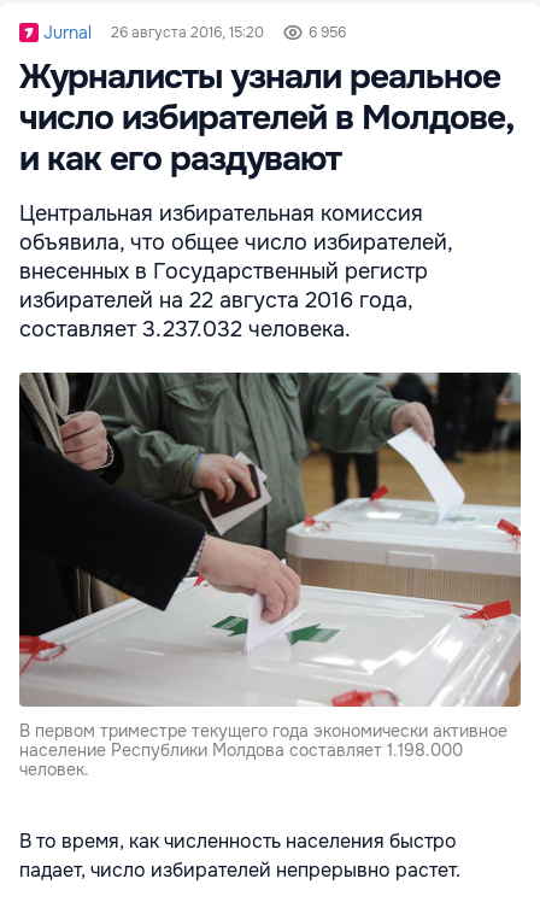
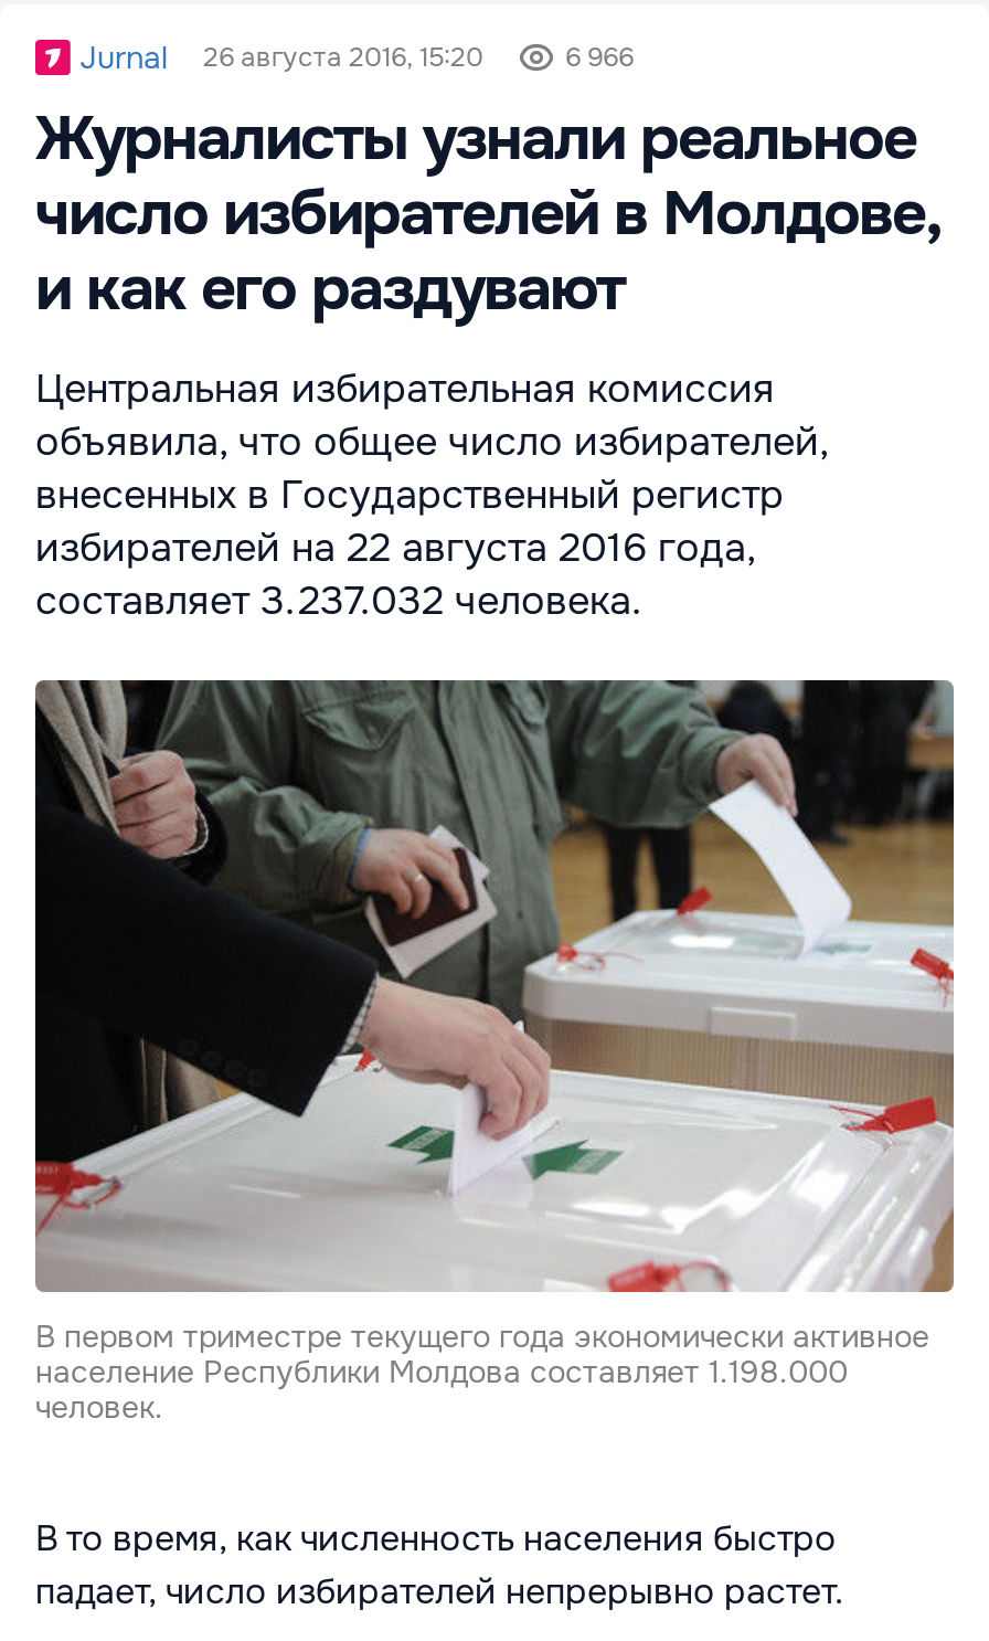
- 6 956
+ 6 966
